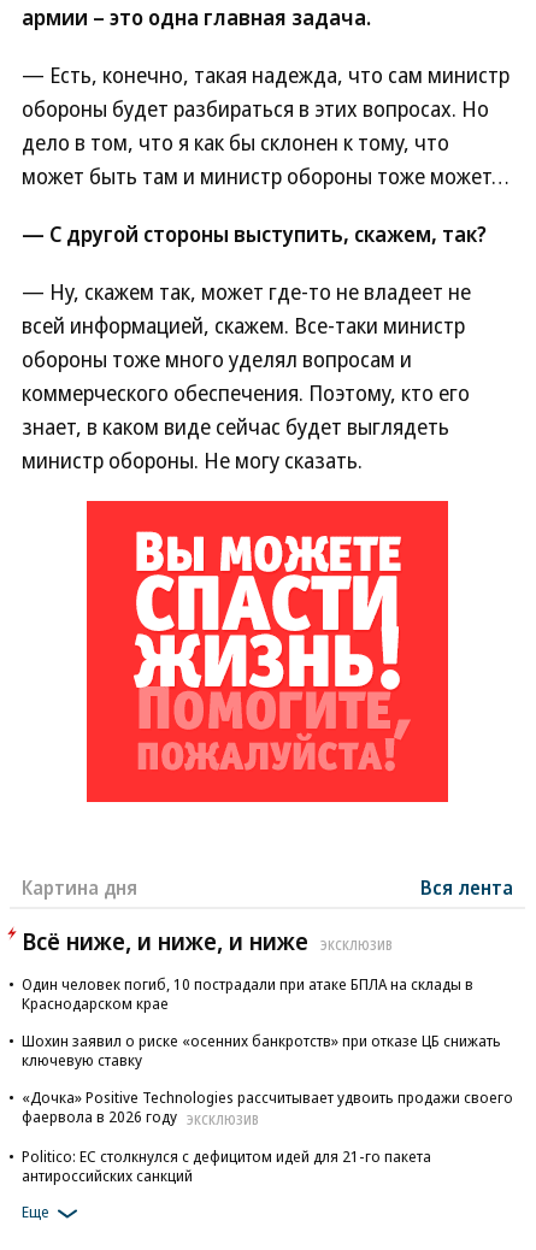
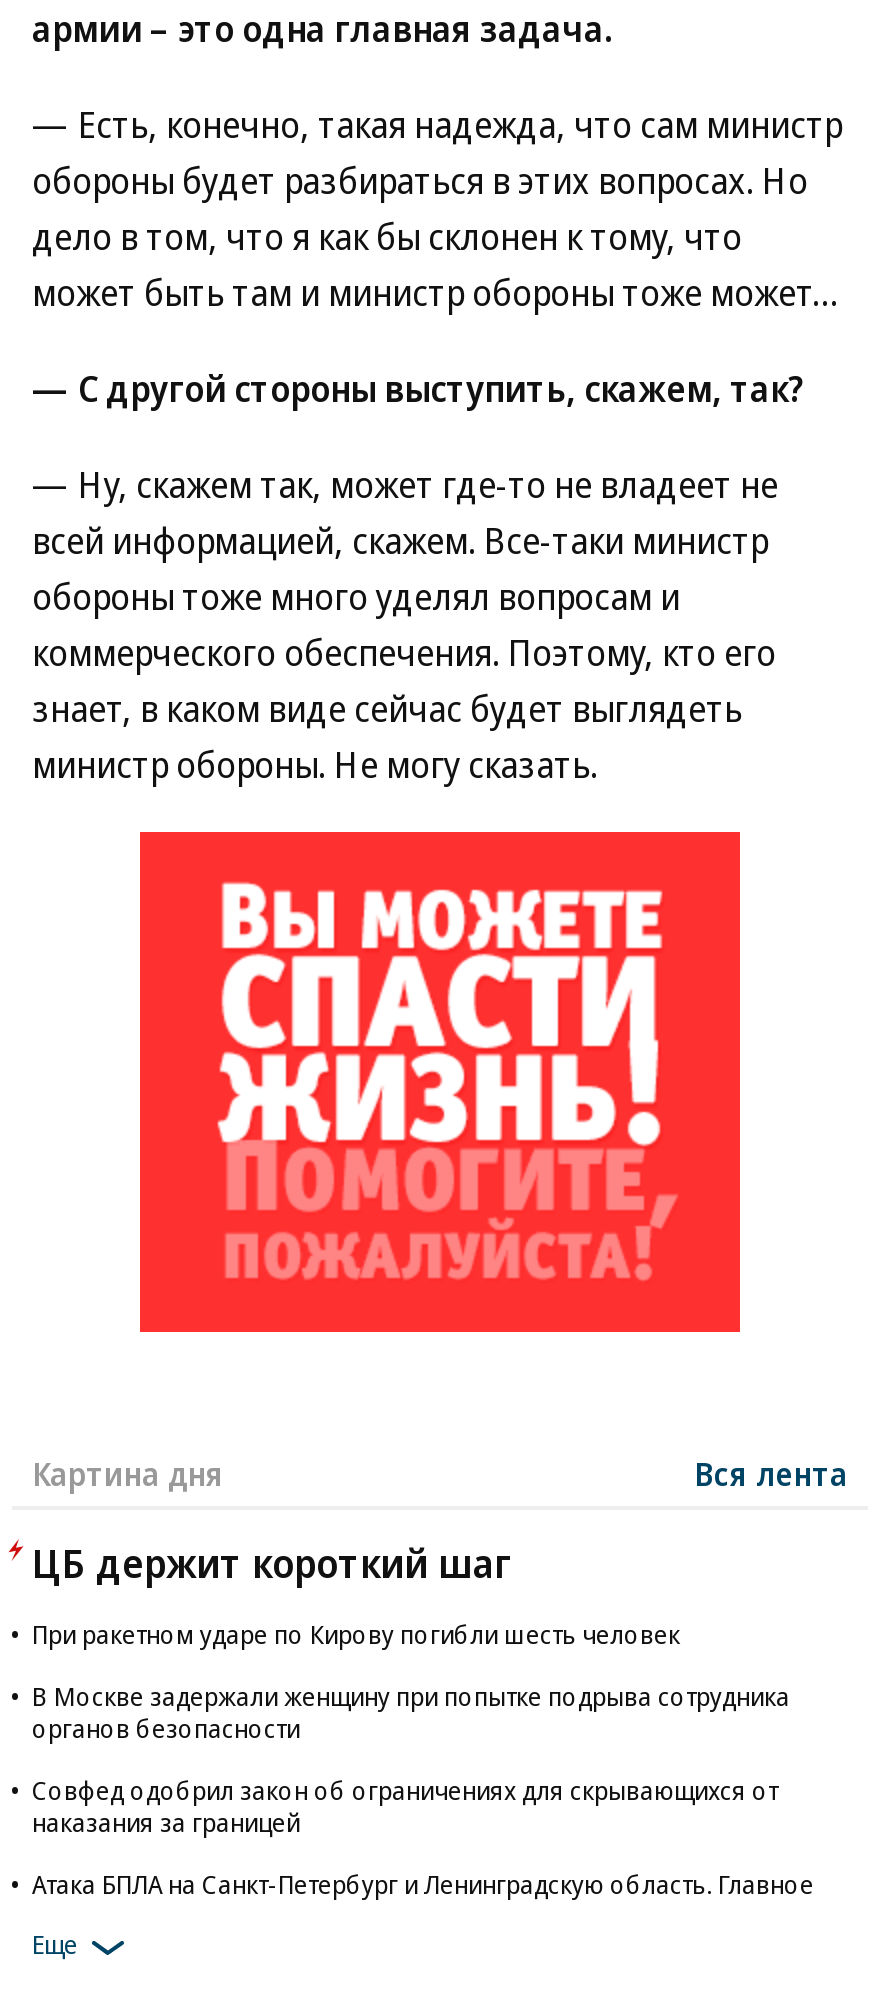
- Всё ниже, и ниже, и ниже
- ЭКСКЛЮЗИВ
+ ЦБ держит короткий шаг

- Один человек погиб, 10 пострадали при атаке БПЛА на склады в
- Краснодарском крае
+ При ракетном ударе по Кирову погибли шесть человек

- Шохин заявил о риске «осенних банкротств» при отказе ЦБ снижать
- ключевую ставку
+ В Москве задержали женщину при попытке подрыва сотрудника
+ органов безопасности

- «Дочка» Positive Technologies рассчитывает удвоить продажи своего
- фаервола в 2026 году ЭКСКЛЮЗИВ
+ Совфед одобрил закон об ограничениях для скрывающихся от
+ наказания за границей

- Politico: ЕС столкнулся с дефицитом идей для 21-го пакета
- антироссийских санкций
+ Атака БПЛА на Санкт-Петербург и Ленинградскую область. Главное
